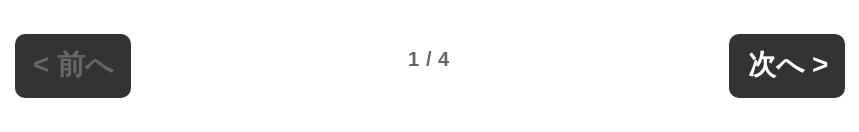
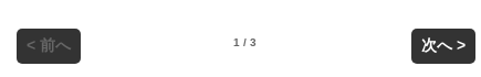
- 1 / 4
+ 1 / 3
